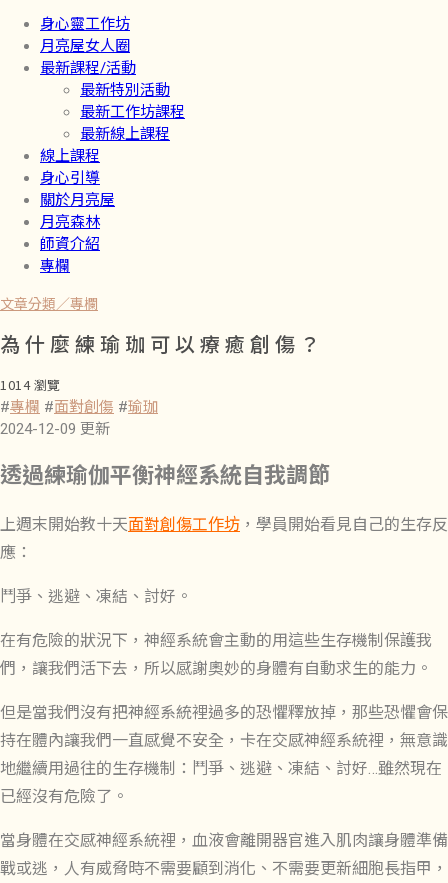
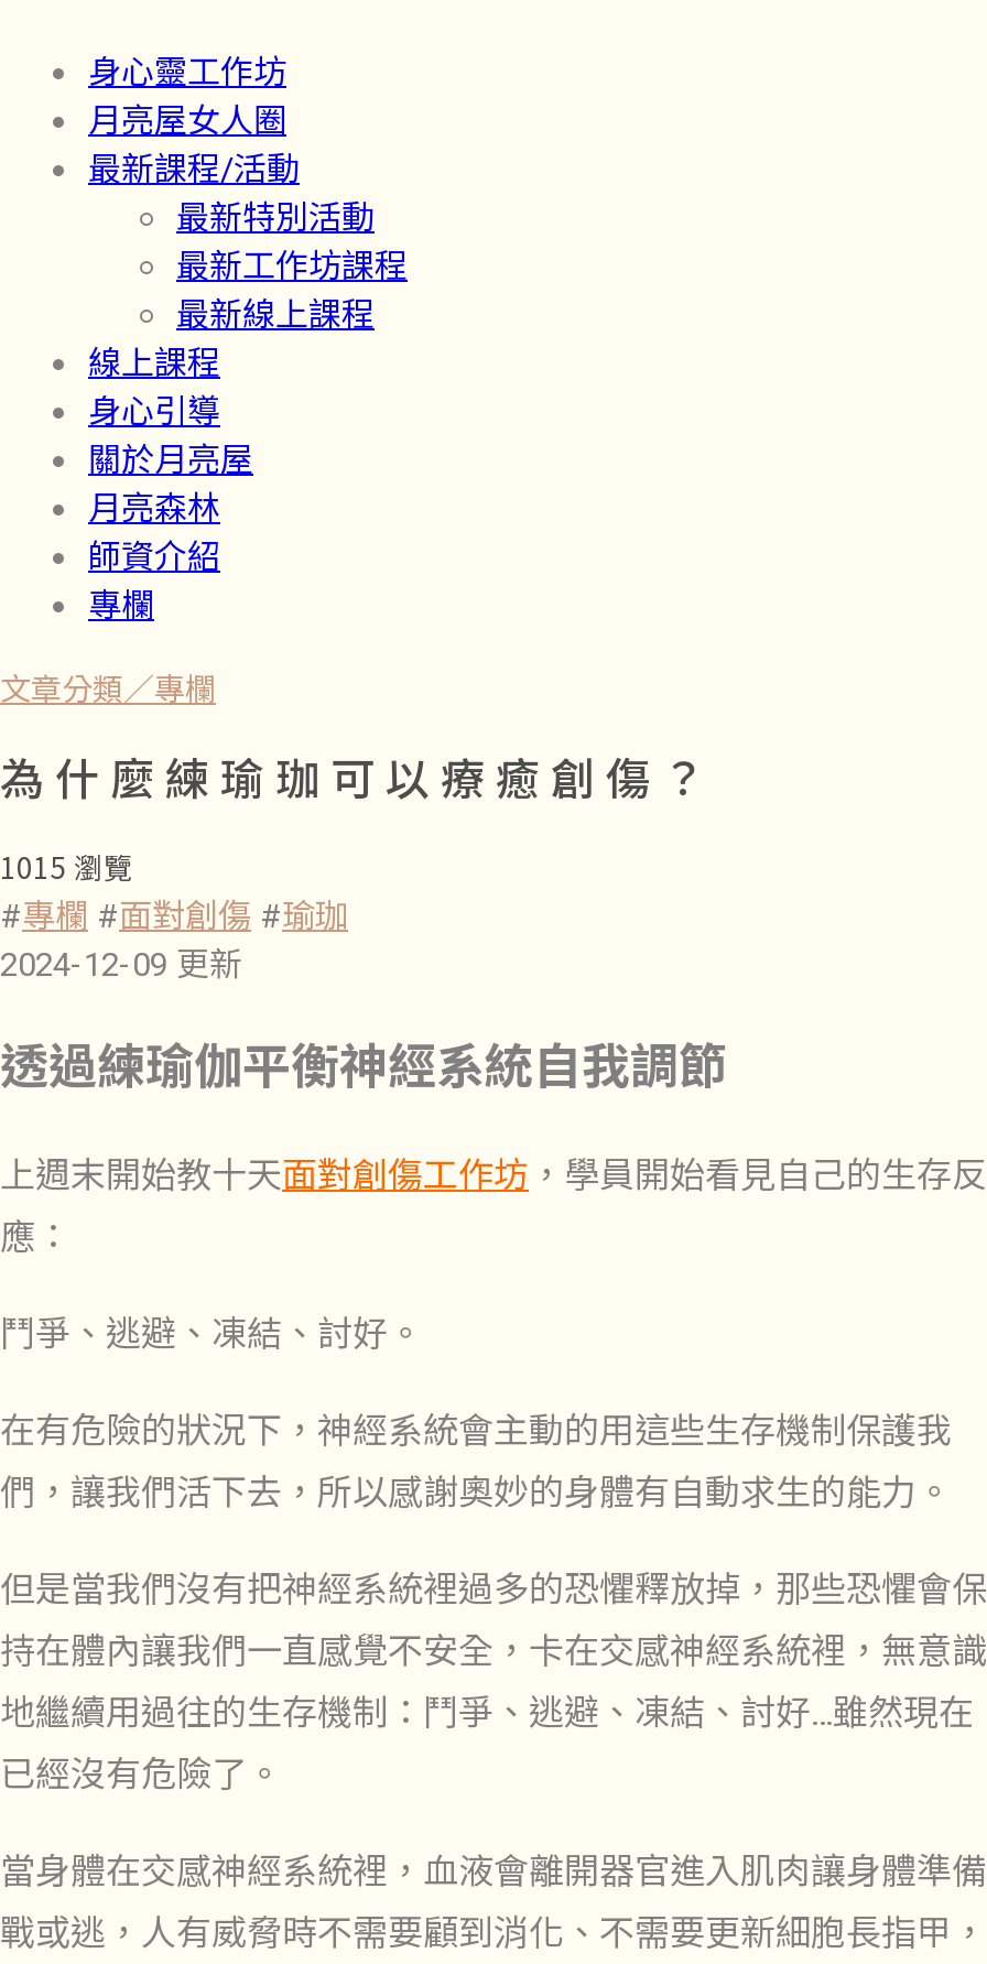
- 1014 瀏覽
+ 1015 瀏覽
